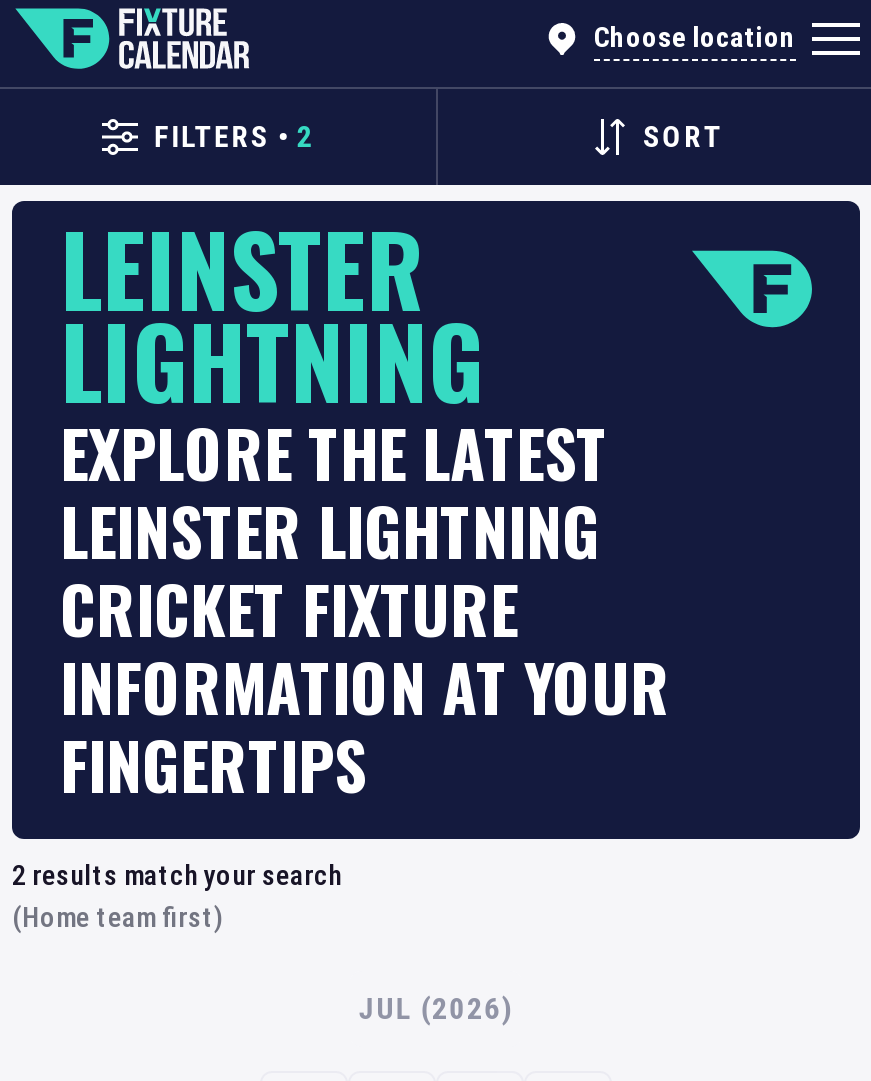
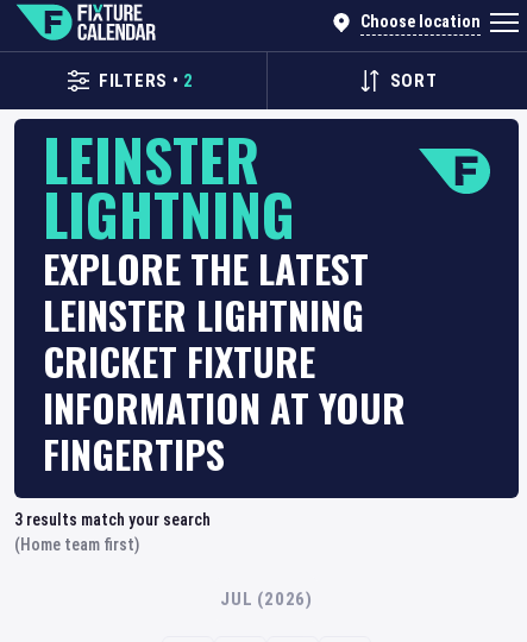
- 2 results match your search
+ 3 results match your search
